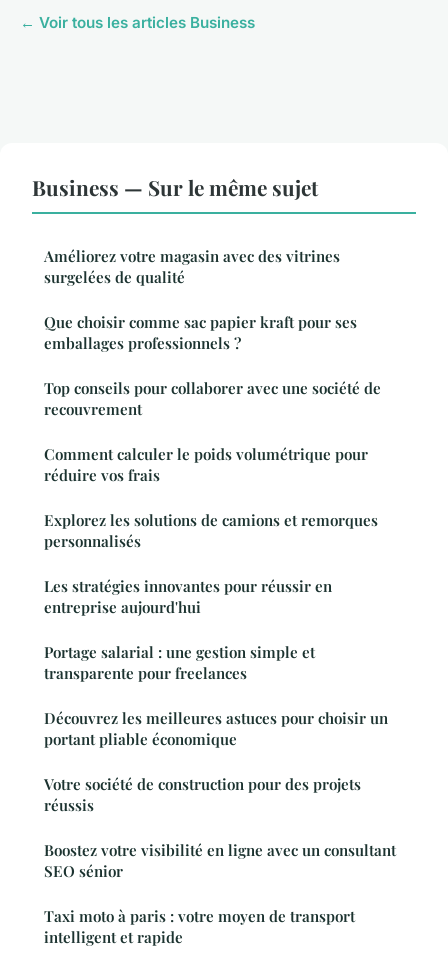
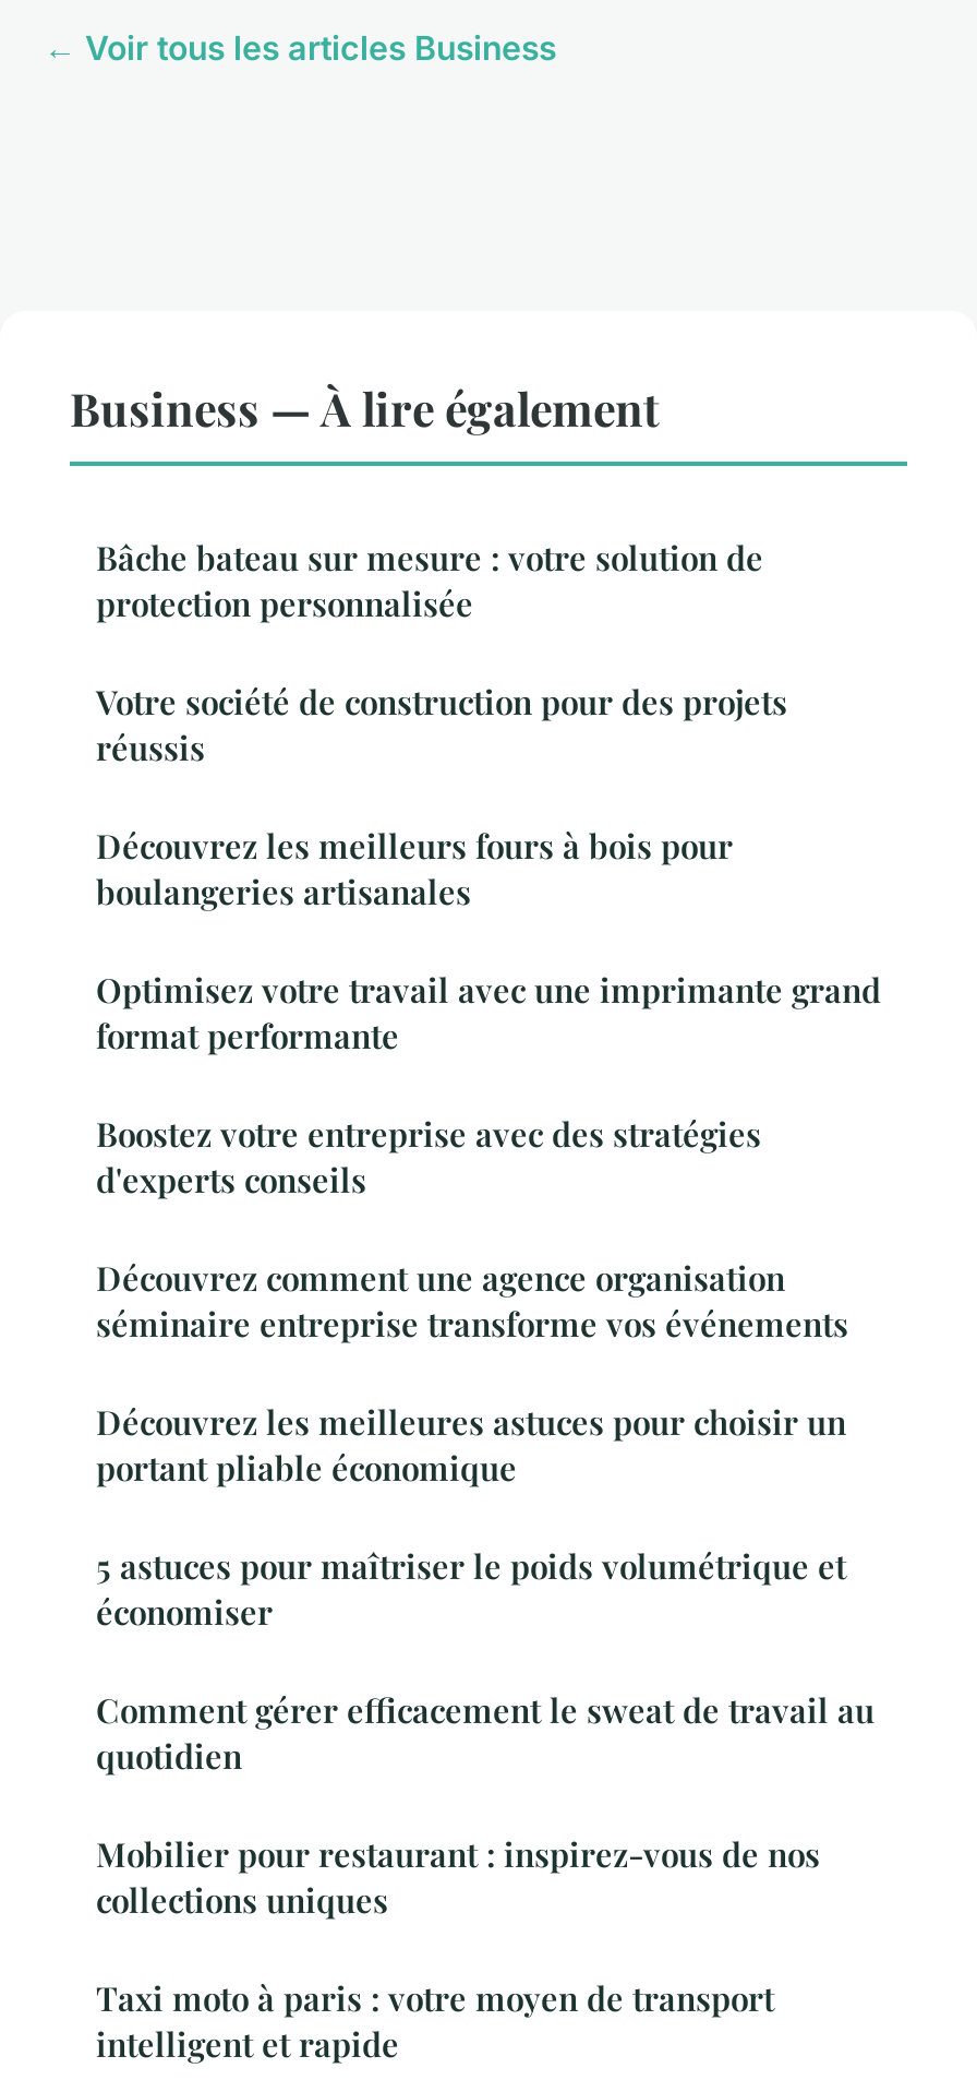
- Business — Sur le même sujet
- Améliorez votre magasin avec des vitrines
- surgelées de qualité
- Que choisir comme sac papier kraft pour ses
- emballages professionnels ?
- Top conseils pour collaborer avec une société de
- recouvrement
- Comment calculer le poids volumétrique pour
- réduire vos frais
- Explorez les solutions de camions et remorques
- personnalisés
- Les stratégies innovantes pour réussir en
- entreprise aujourd'hui
- Portage salarial : une gestion simple et
- transparente pour freelances
+ Business — À lire également
+ Bâche bateau sur mesure : votre solution de
+ protection personnalisée
+ Découvrez les meilleurs fours à bois pour
+ boulangeries artisanales
+ Optimisez votre travail avec une imprimante grand
+ format performante
+ Boostez votre entreprise avec des stratégies
+ d'experts conseils
+ Découvrez comment une agence organisation
+ séminaire entreprise transforme vos événements

moved up: Découvrez les meilleures astuces pour choisir un | portant pliable économique

moved up: Votre société de construction pour des projets | réussis

- Boostez votre visibilité en ligne avec un consultant
- SEO sénior
+ 5 astuces pour maîtriser le poids volumétrique et
+ économiser
+ Comment gérer efficacement le sweat de travail au
+ quotidien
+ Mobilier pour restaurant : inspirez-vous de nos
+ collections uniques
